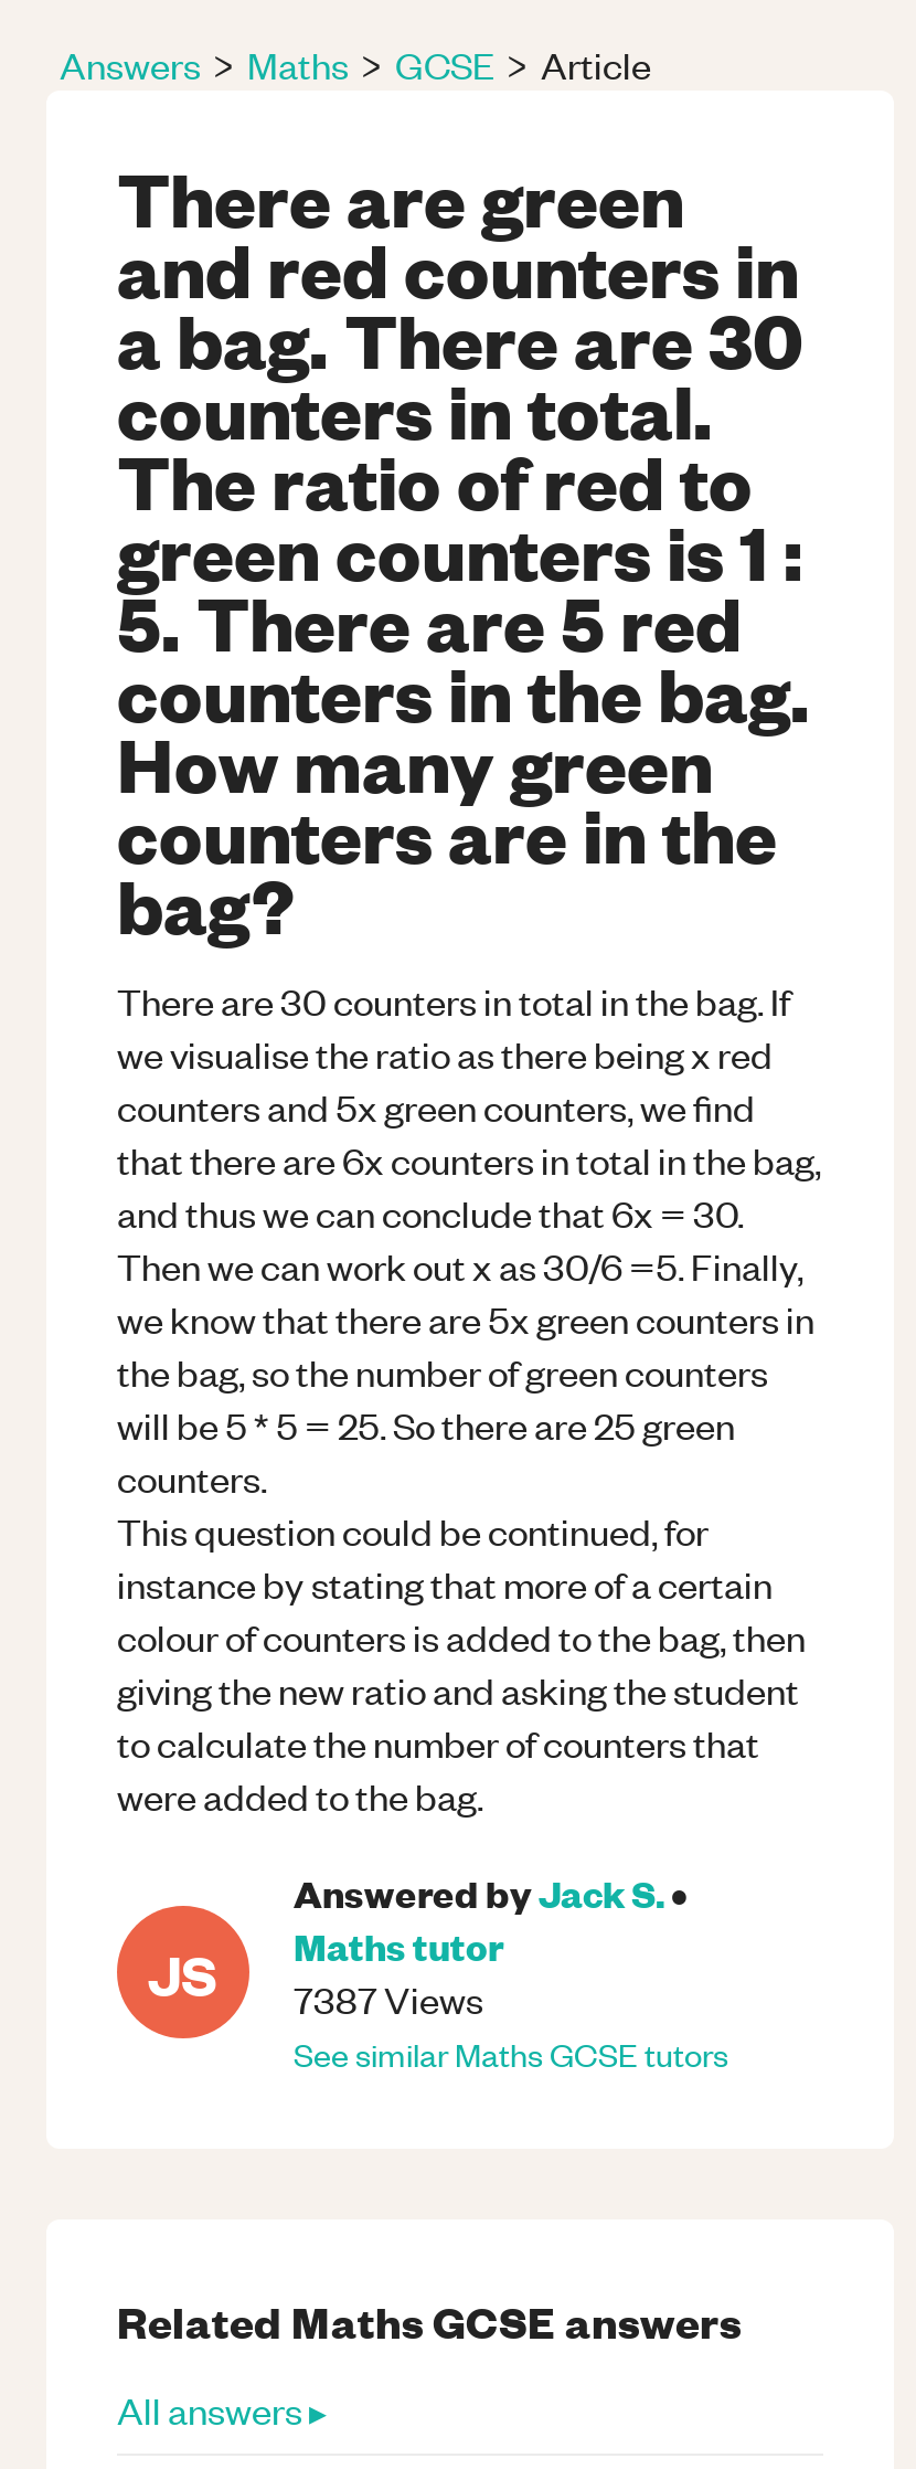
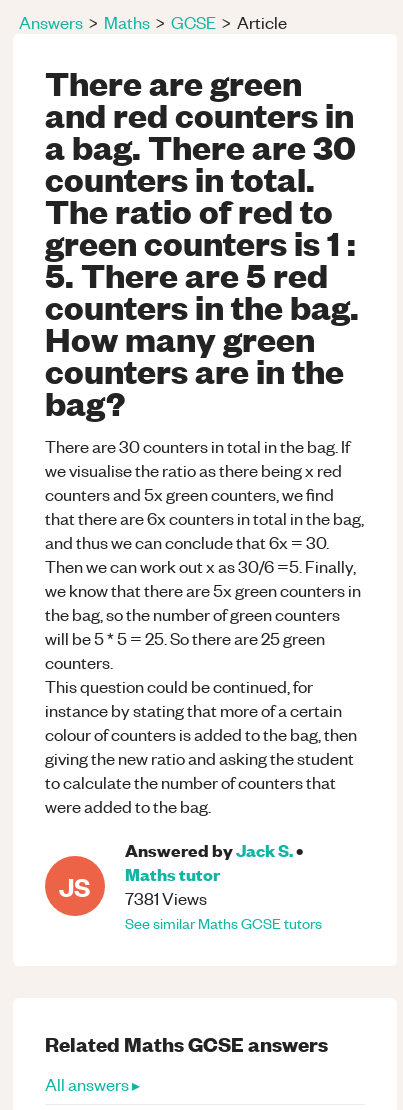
- JS 7387 Views Mathstutor
+ JS 7381 Views Mathstutor
